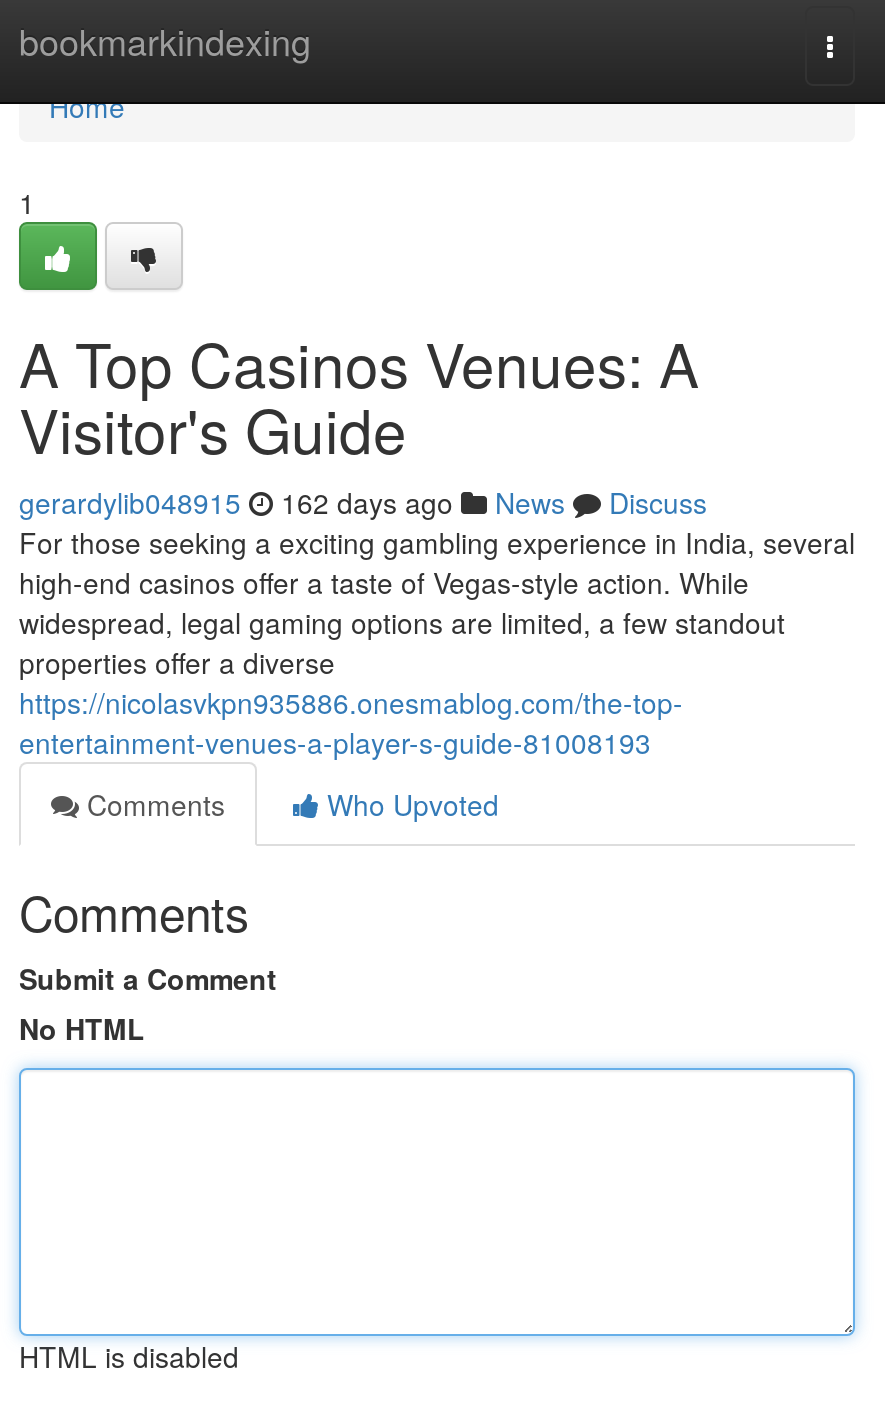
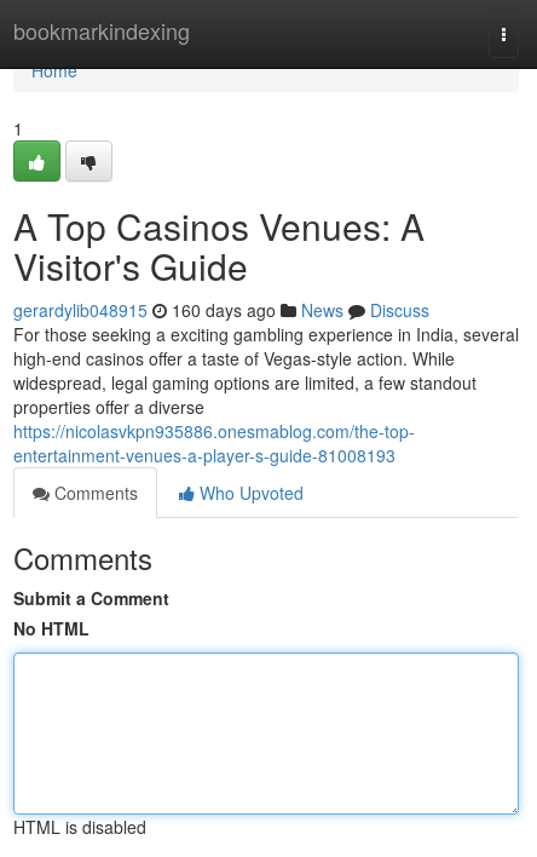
- gerardylib048915 162 days ago News Discuss
+ gerardylib048915 160 days ago News Discuss
